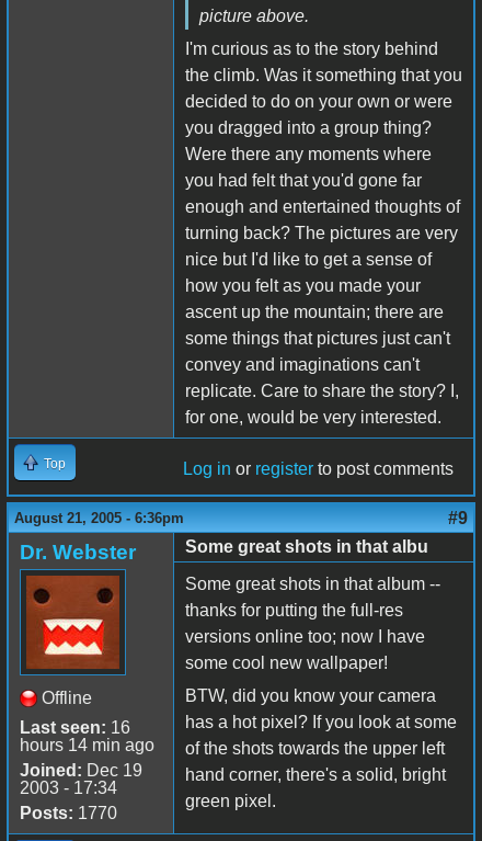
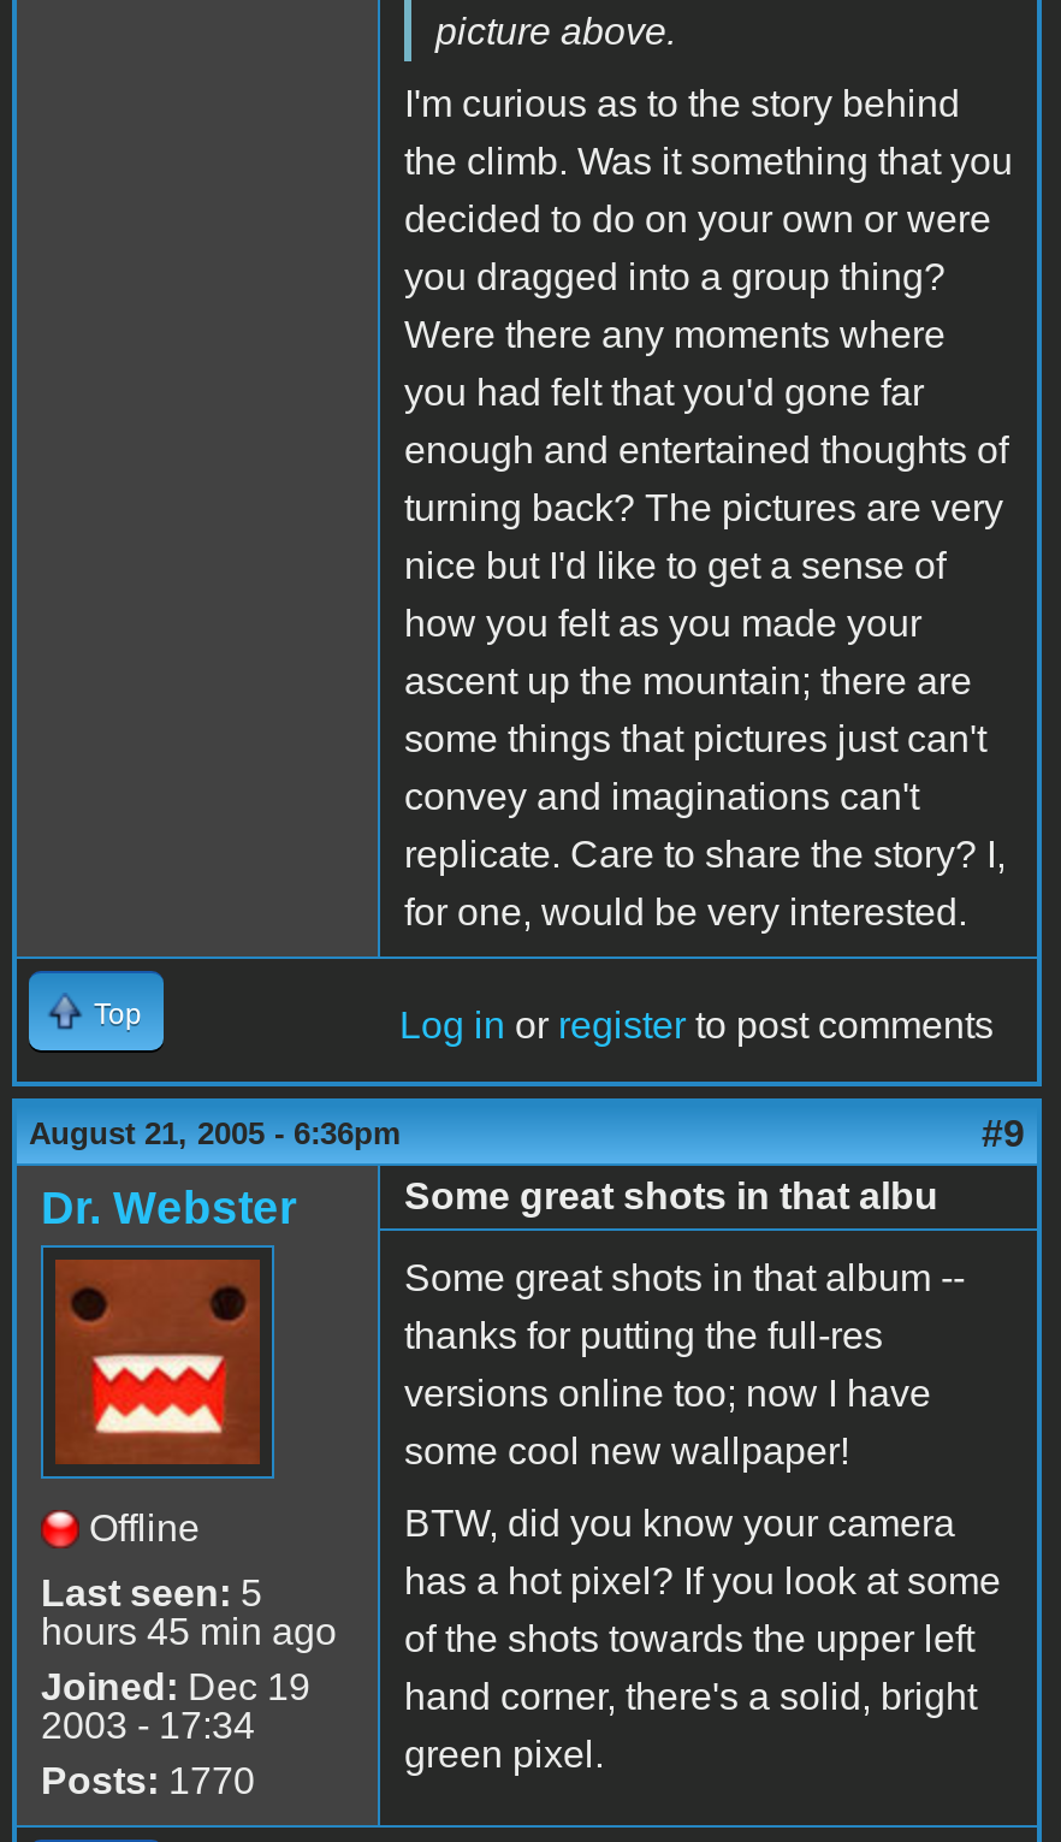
- Last seen: 16
+ Last seen: 5

- hours 14 min ago of the shots towards the upper left
+ hours 45 min ago of the shots towards the upper left
